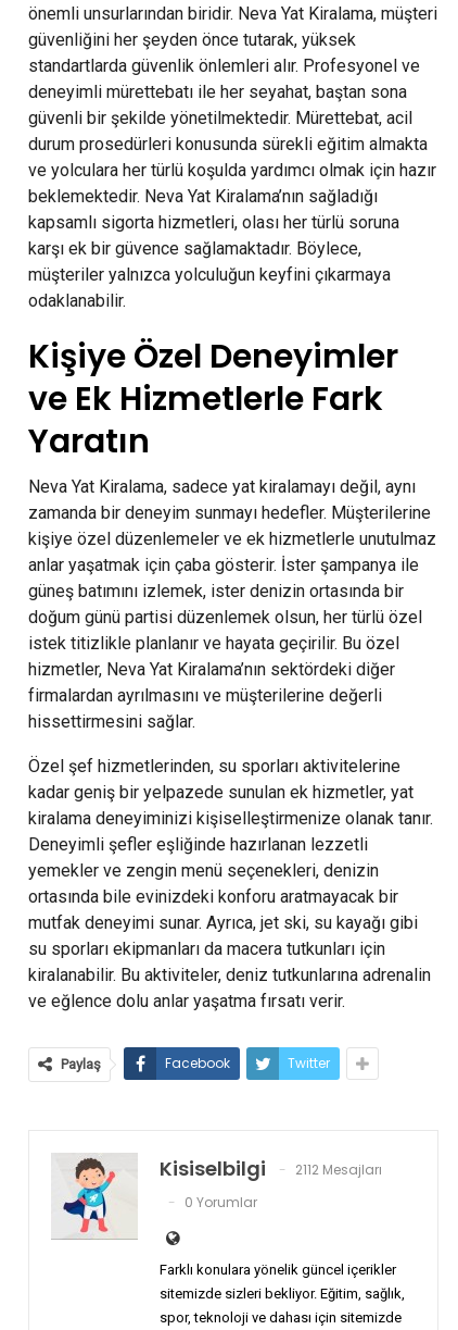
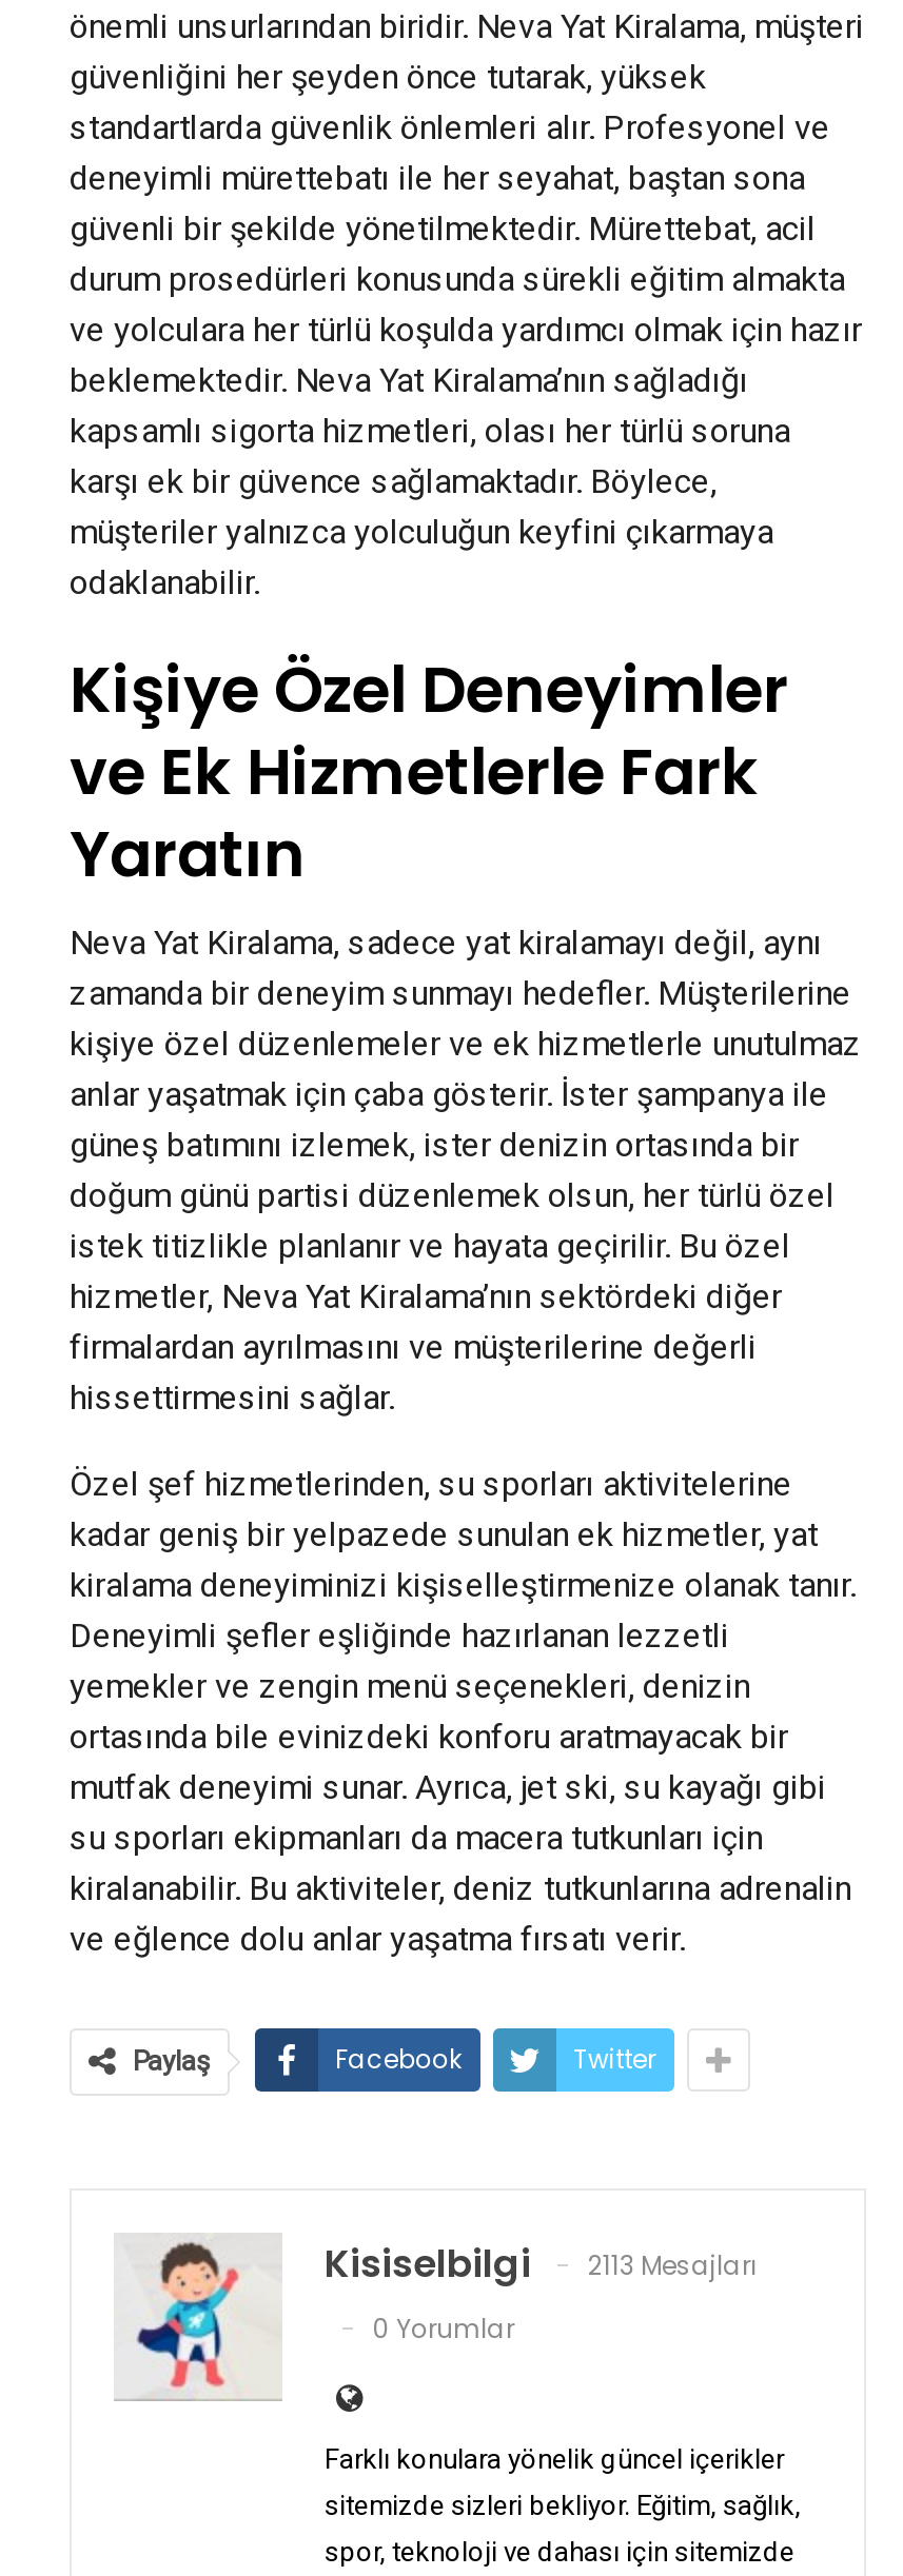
- Kisiselbilgi 2112 Mesajları
+ Kisiselbilgi 2113 Mesajları
